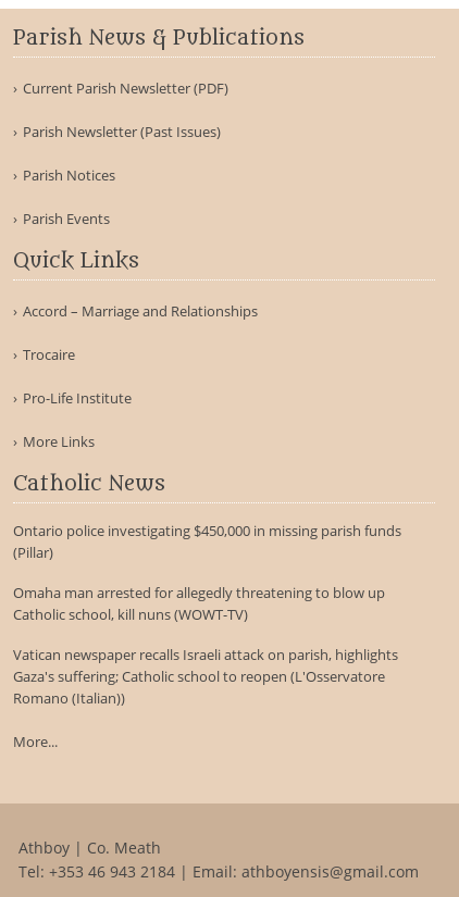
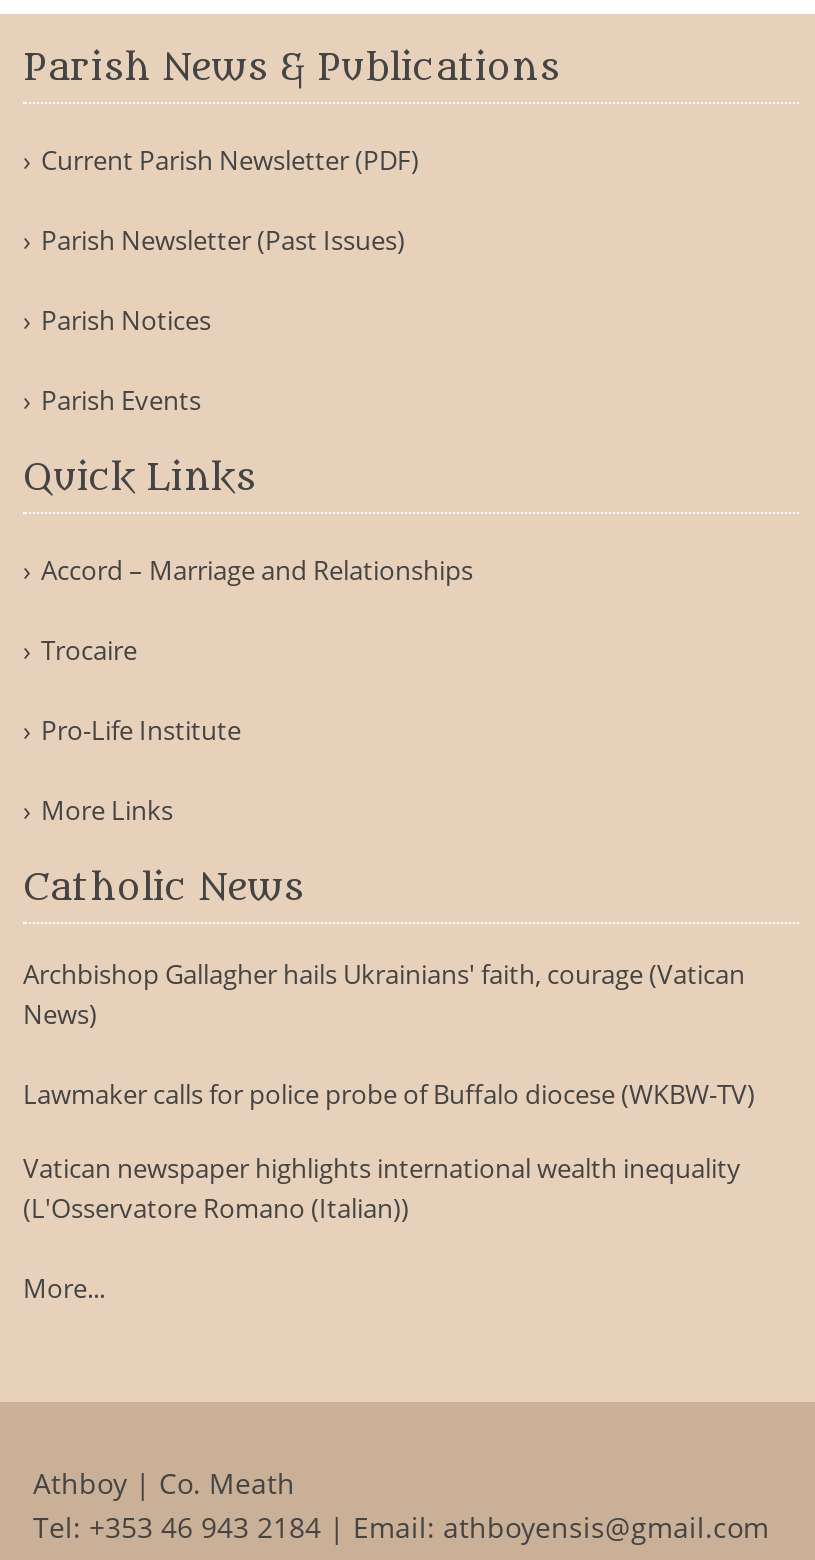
- Ontario police investigating $450,000 in missing parish funds
- (Pillar)
+ Archbishop Gallagher hails Ukrainians' faith, courage (Vatican
+ News)

- Omaha man arrested for allegedly threatening to blow up
- Catholic school, kill nuns (WOWT-TV)
+ Lawmaker calls for police probe of Buffalo diocese (WKBW-TV)

- Vatican newspaper recalls Israeli attack on parish, highlights
- Gaza's suffering; Catholic school to reopen (L'Osservatore
- Romano (Italian))
+ Vatican newspaper highlights international wealth inequality
+ (L'Osservatore Romano (Italian))
